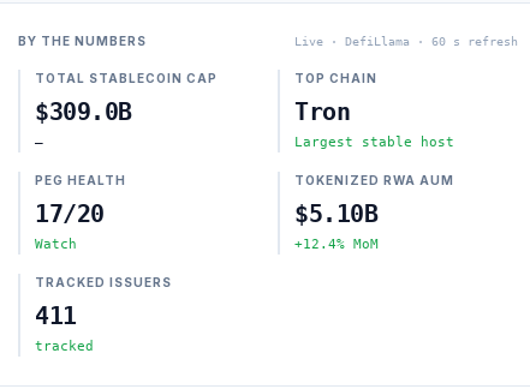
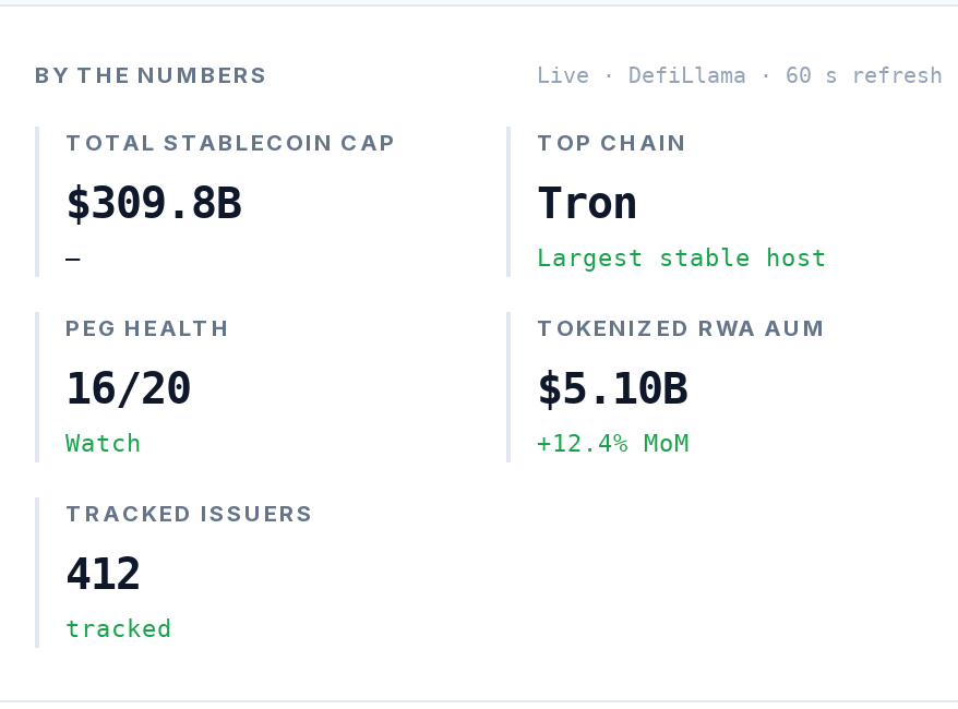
- $309.0B
+ $309.8B

- 17/20
+ 16/20

- 411
+ 412
